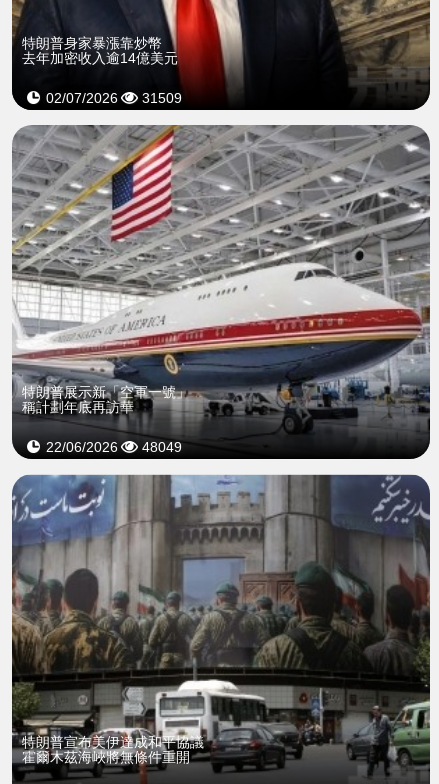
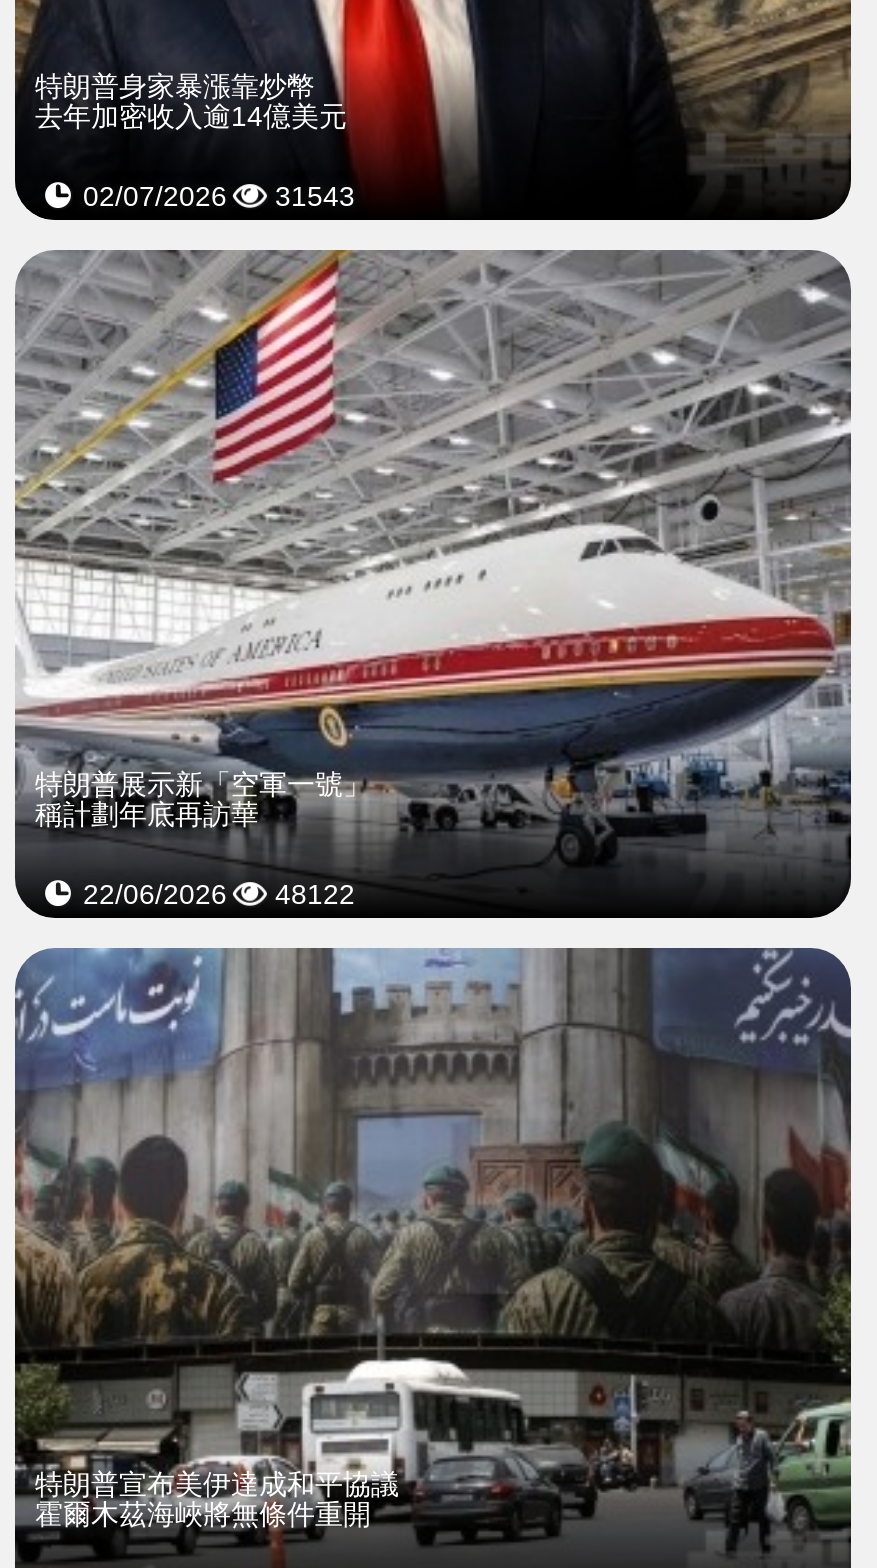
- 02/07/2026 31509
+ 02/07/2026 31543

- 22/06/2026 48049
+ 22/06/2026 48122
